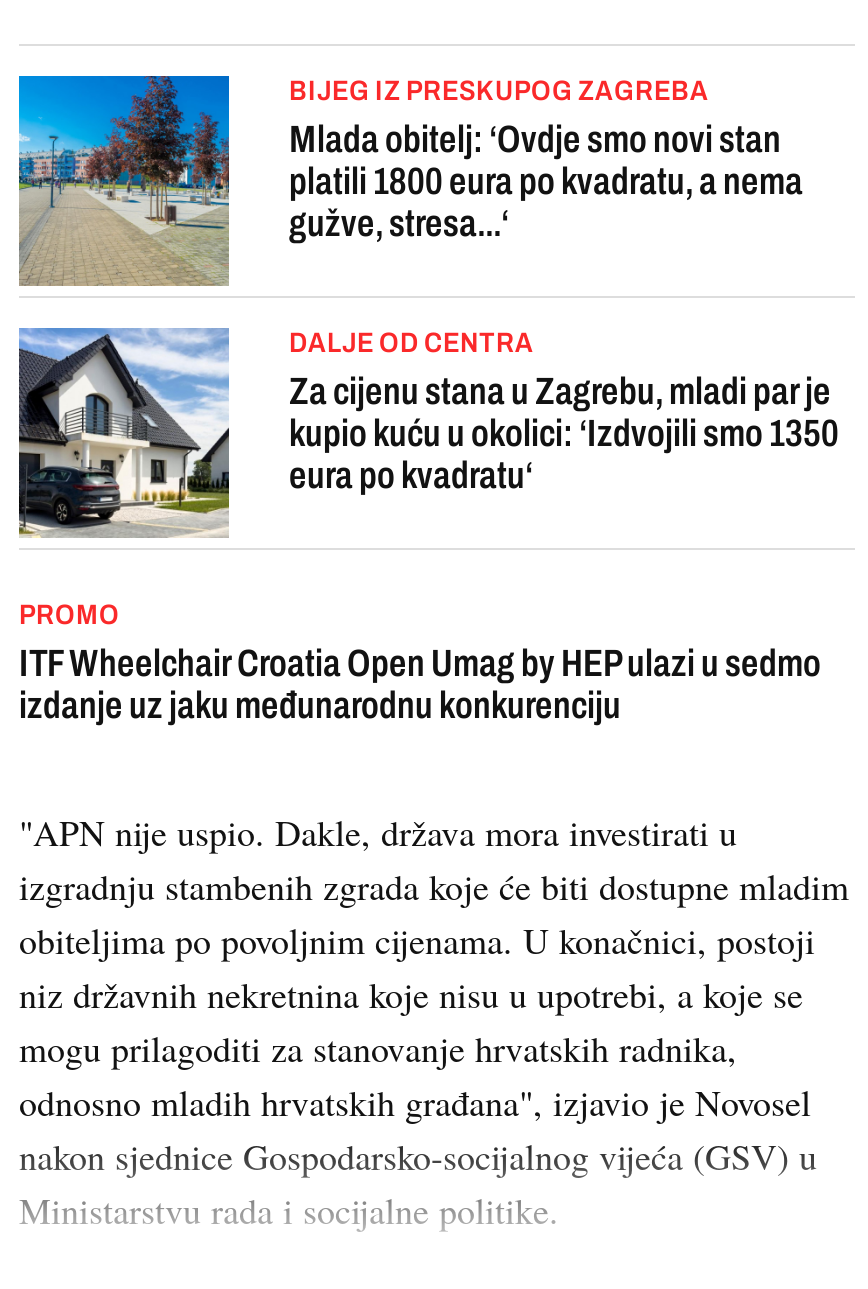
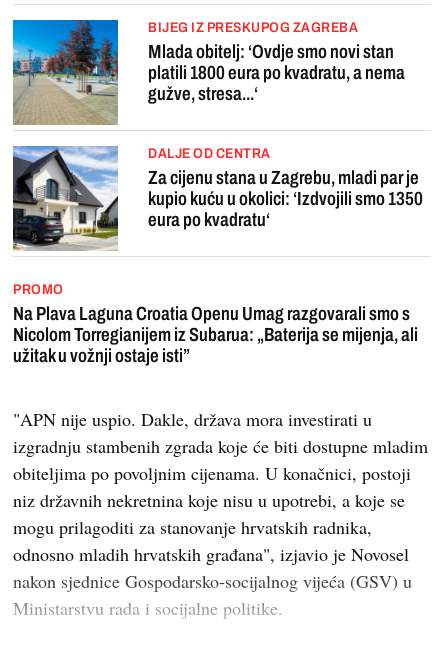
- ITF Wheelchair Croatia Open Umag by HEP ulazi u sedmo
- izdanje uz jaku međunarodnu konkurenciju
+ Na Plava Laguna Croatia Openu Umag razgovarali smo s
+ Nicolom Torregianijem iz Subarua: „Baterija se mijenja, ali
+ užitak u vožnji ostaje isti”
